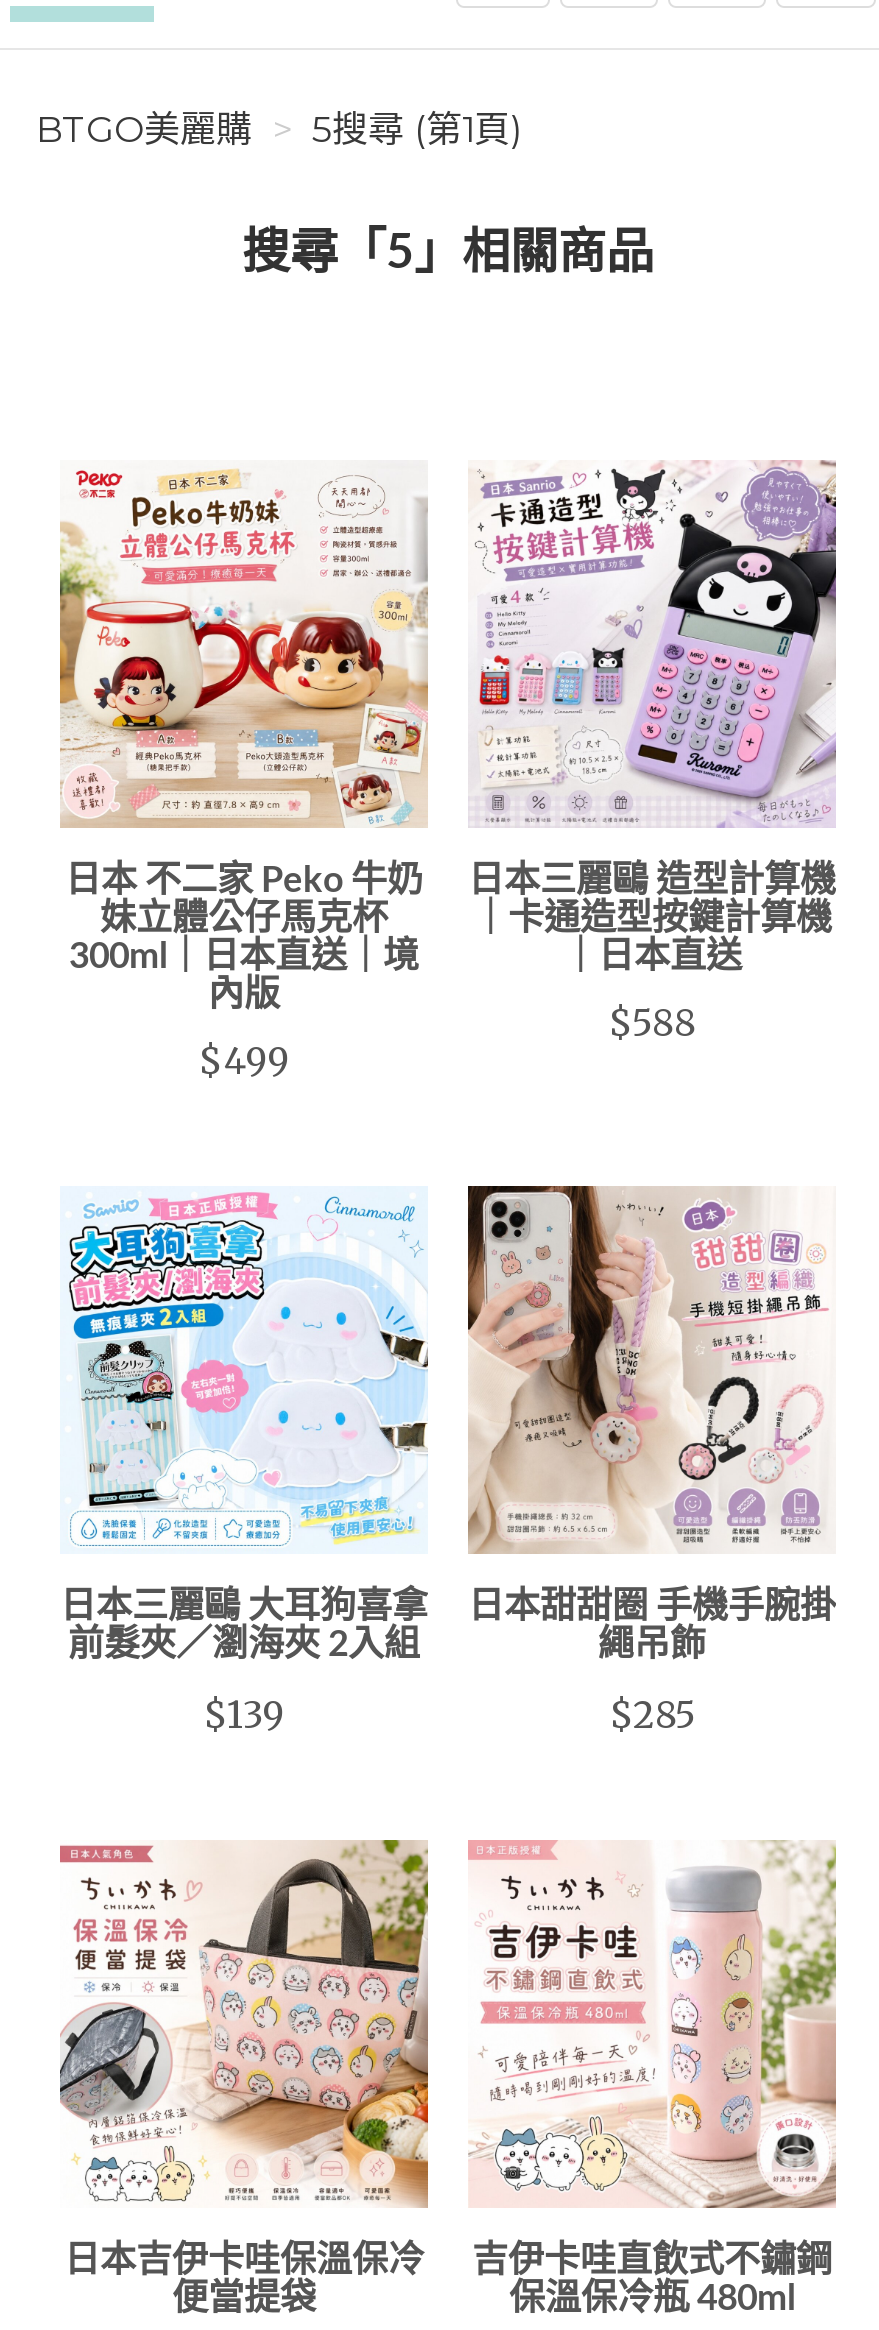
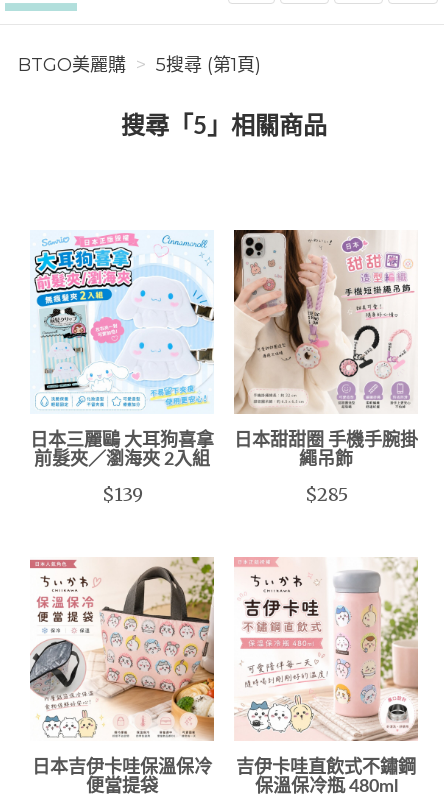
- [image]
- 日本 不二家 Peko 牛奶
- 妹立體公仔馬克杯
- 300ml｜日本直送｜境
- 內版
- $499

- [image]
- 日本三麗鷗 造型計算機
- ｜卡通造型按鍵計算機
- ｜日本直送
- $588
